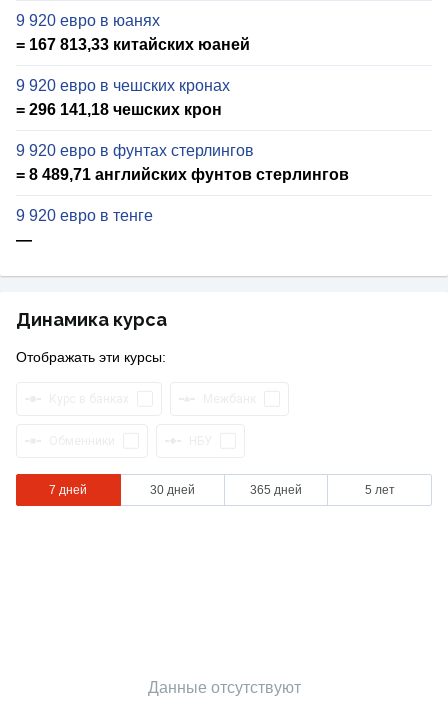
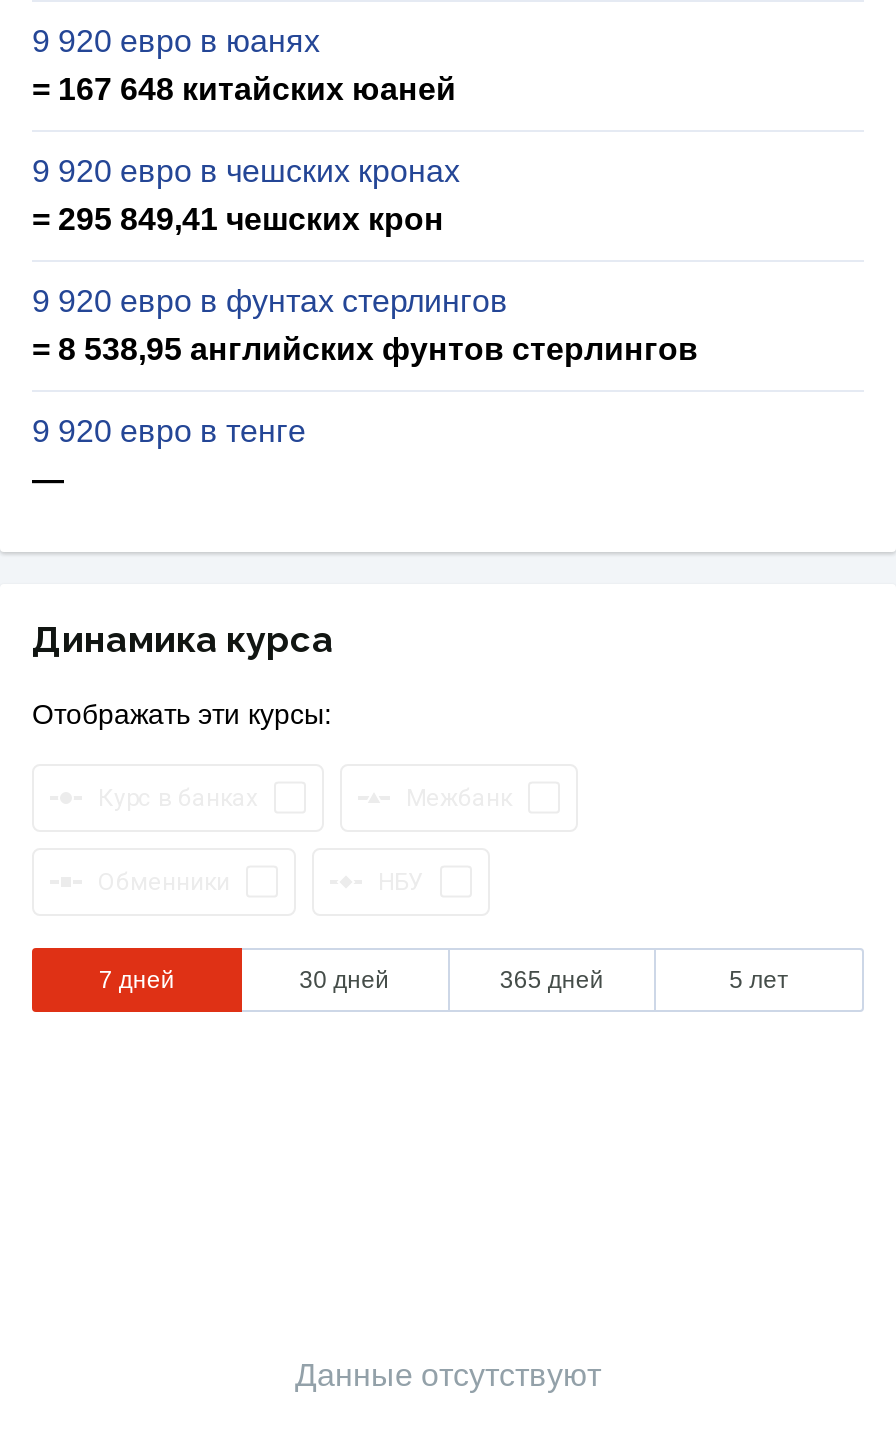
- = 167 813,33 китайских юаней
+ = 167 648 китайских юаней

- = 296 141,18 чешских крон
+ = 295 849,41 чешских крон

- = 8 489,71 английских фунтов стерлингов
+ = 8 538,95 английских фунтов стерлингов
